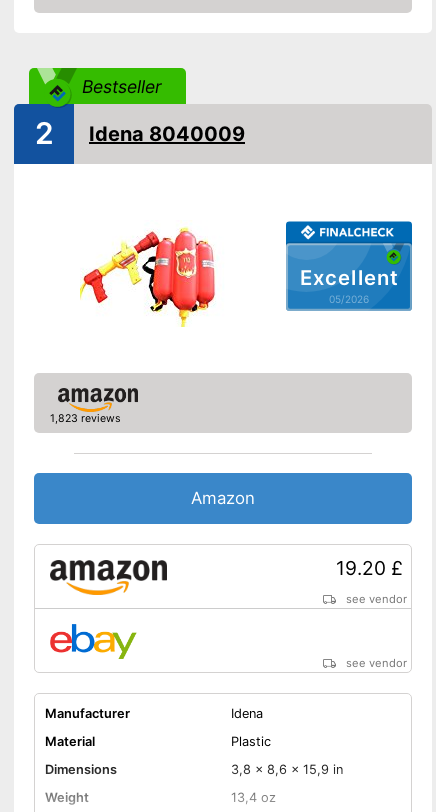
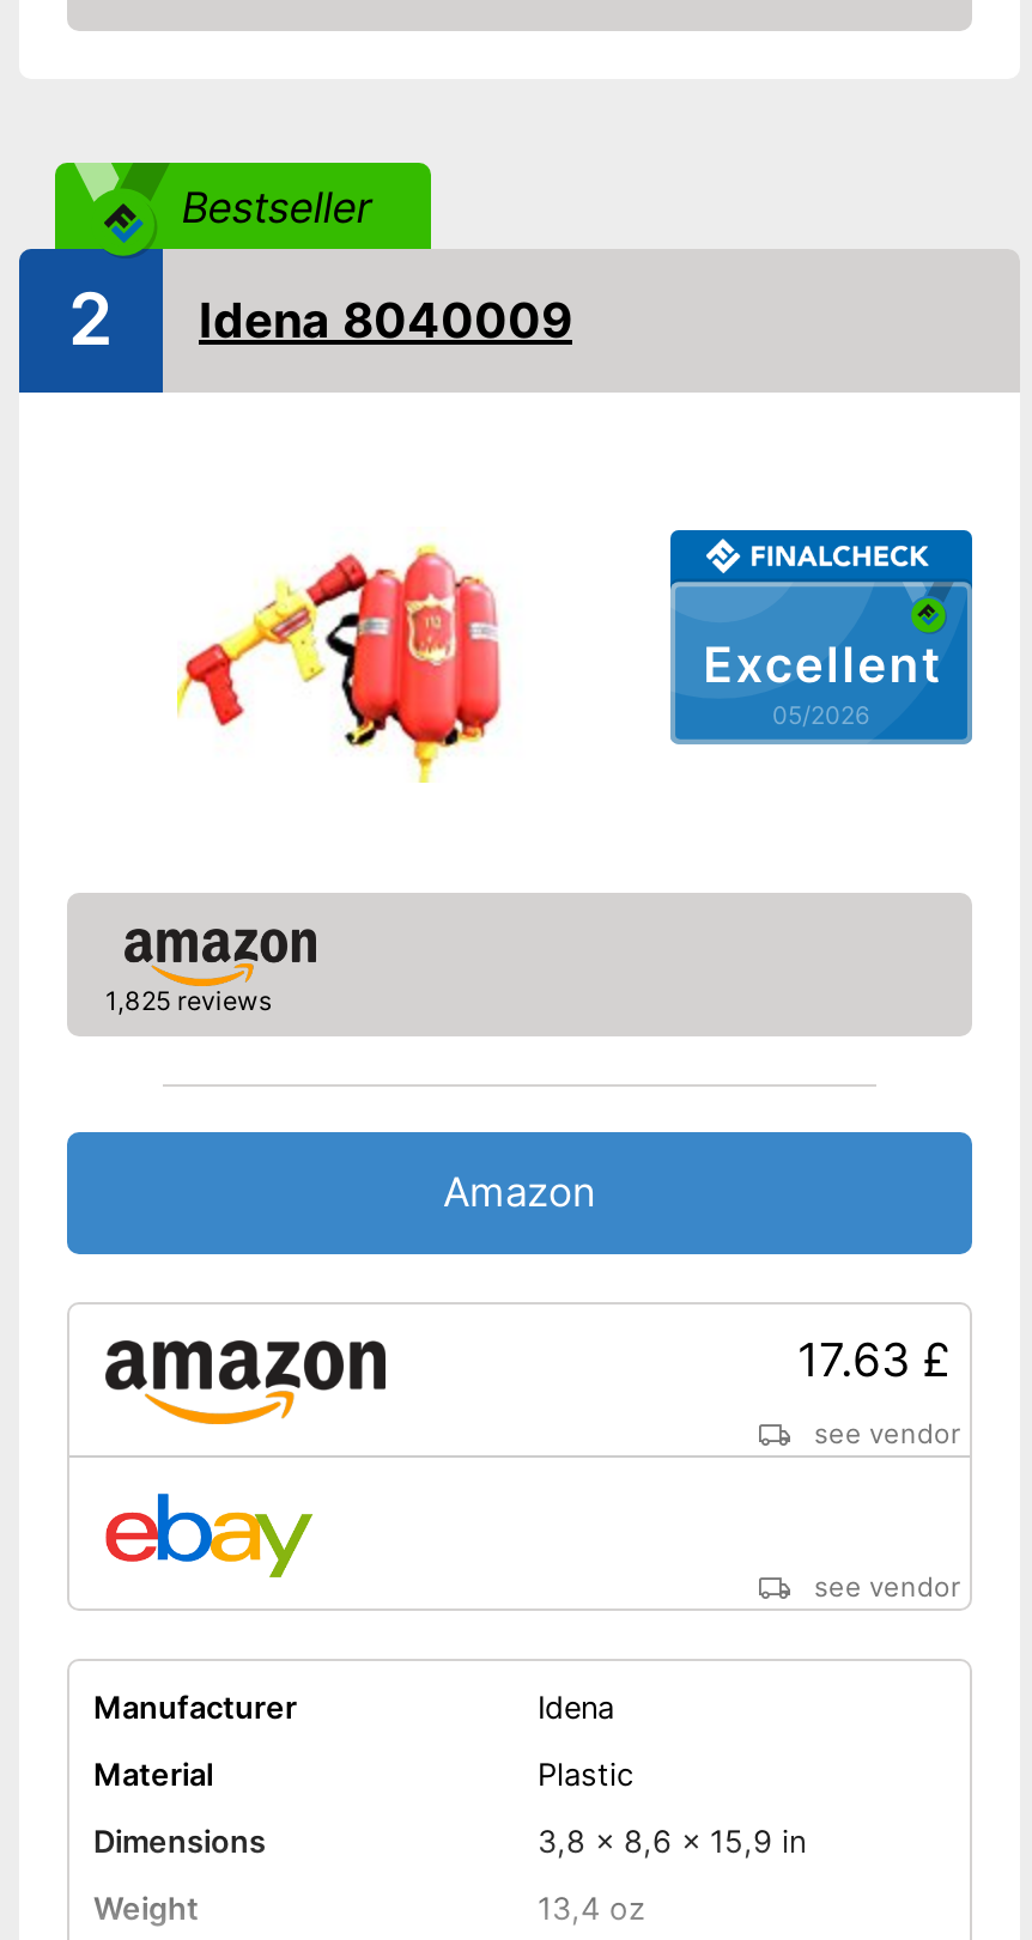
- 1,823 reviews
+ 1,825 reviews

- 19.20 £
+ 17.63 £
